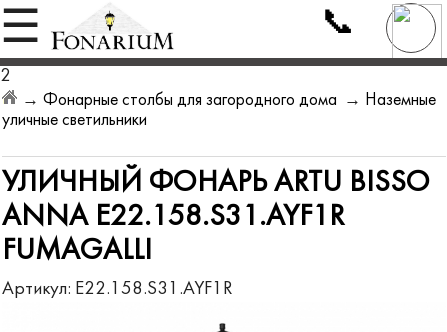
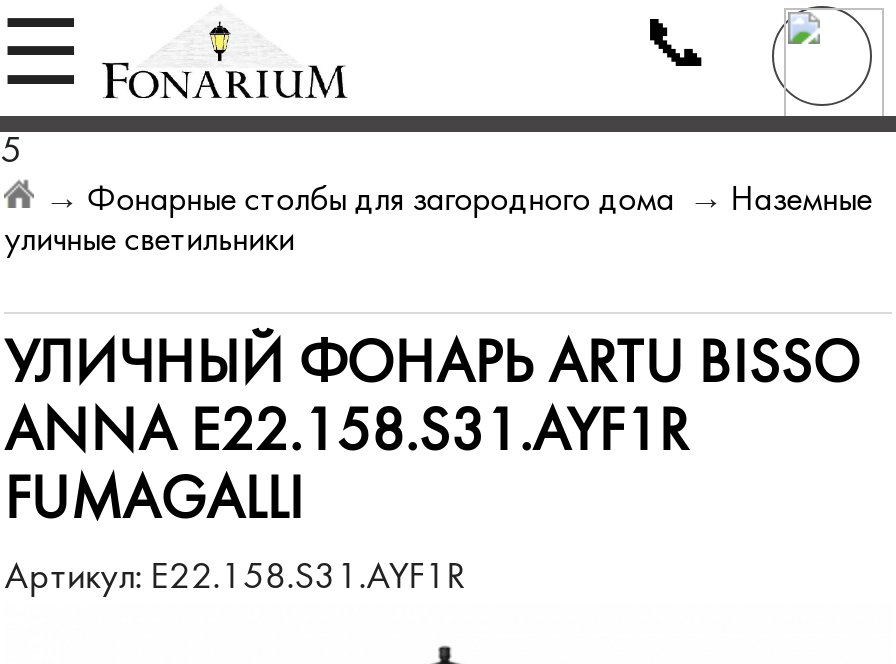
- 2
+ 5
